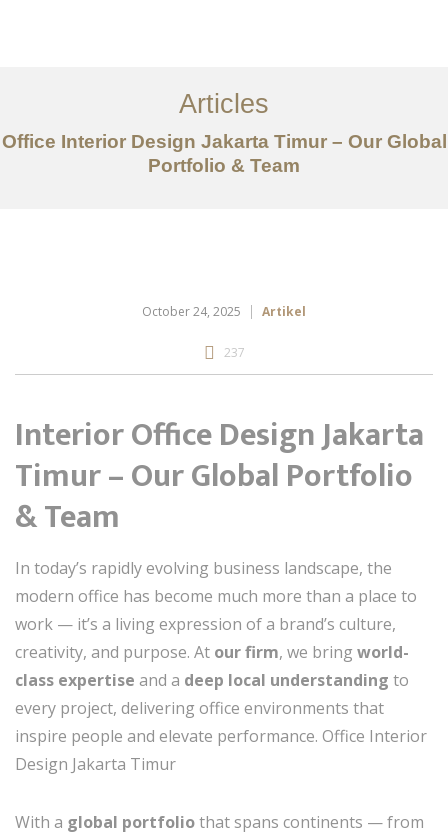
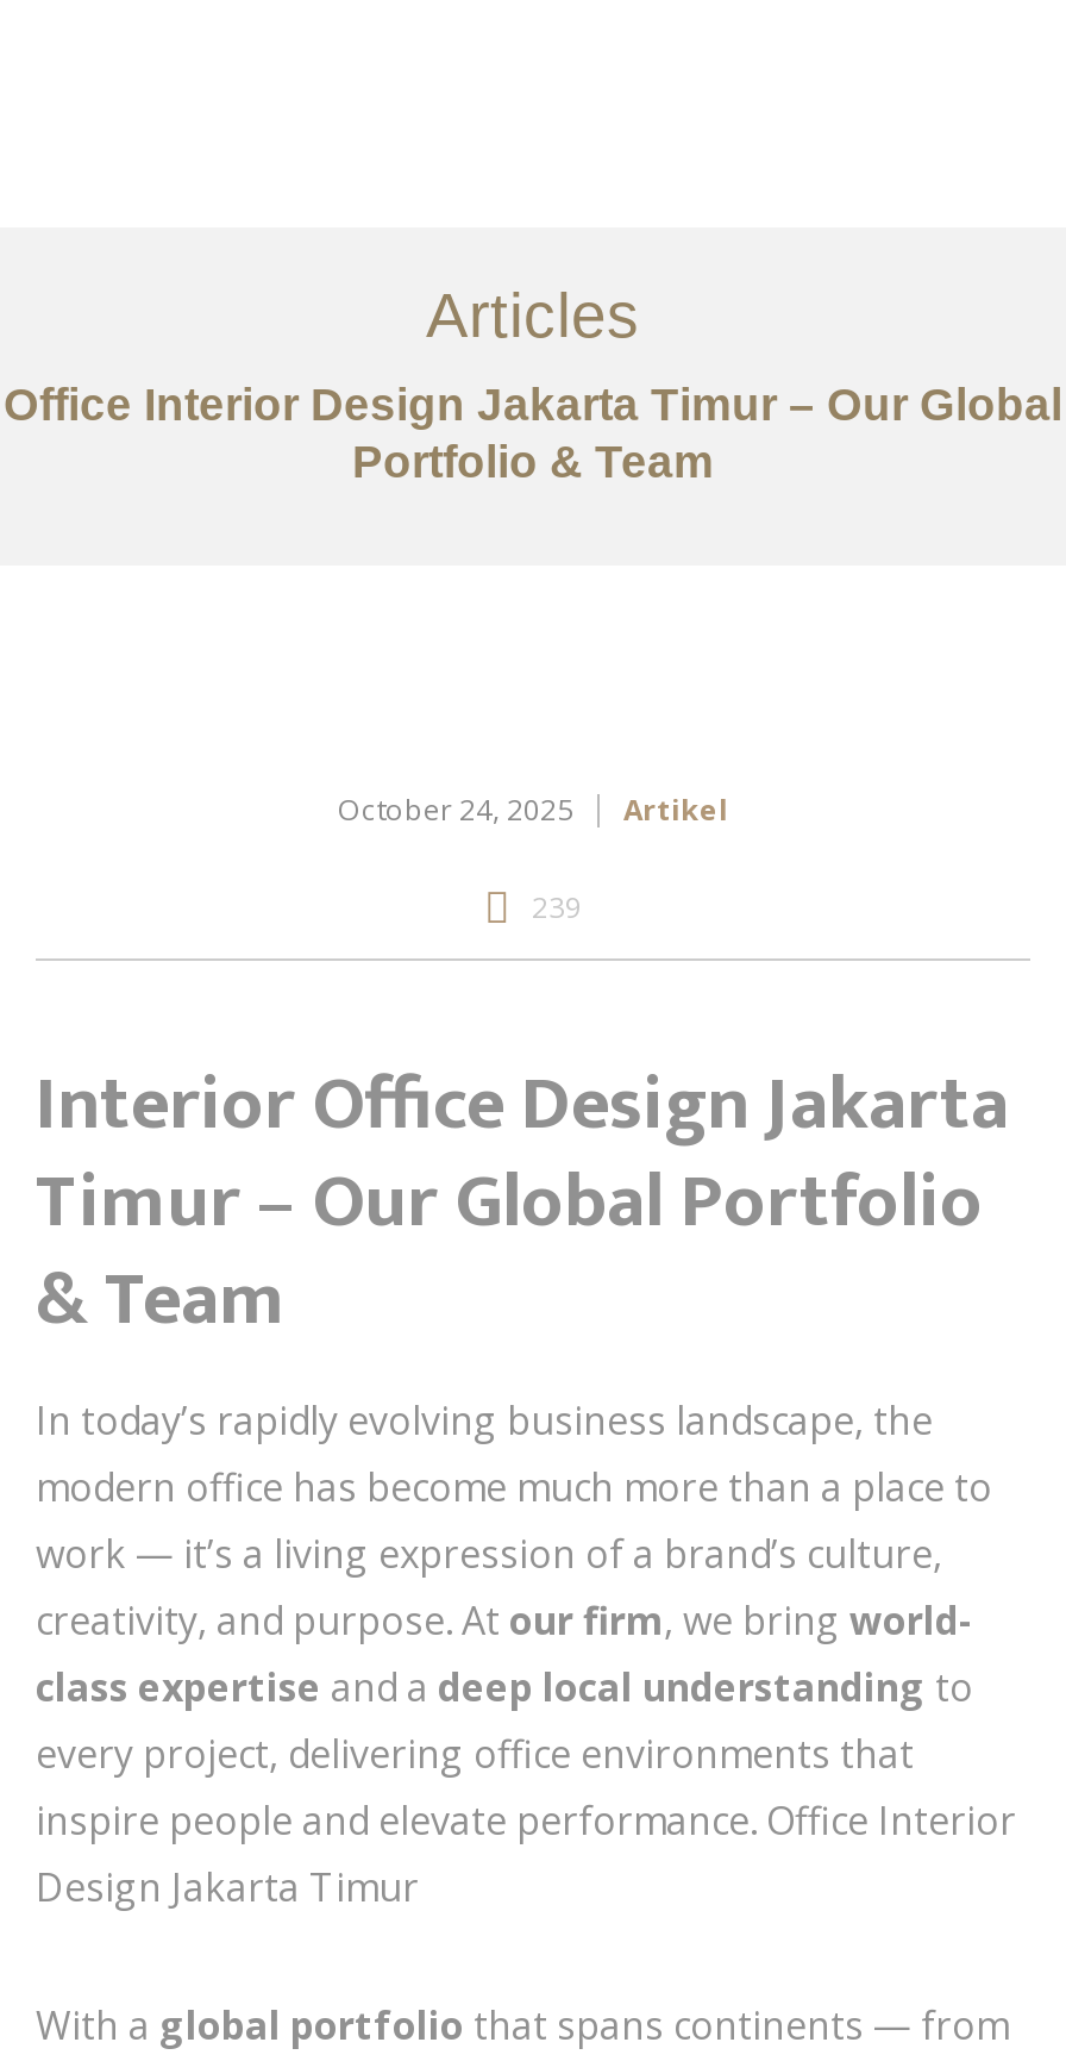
- 237
+ 239
